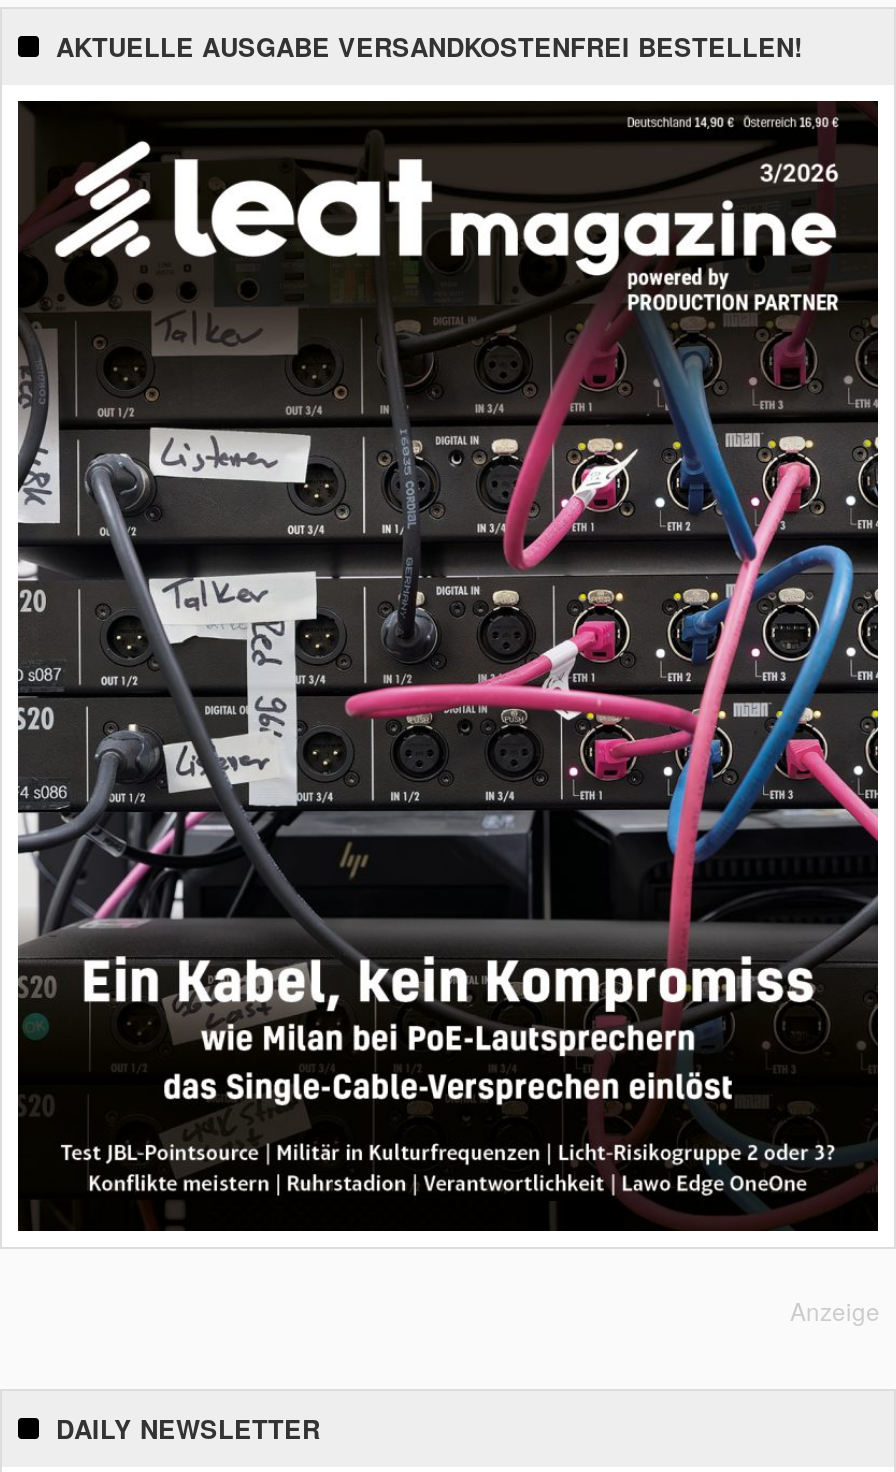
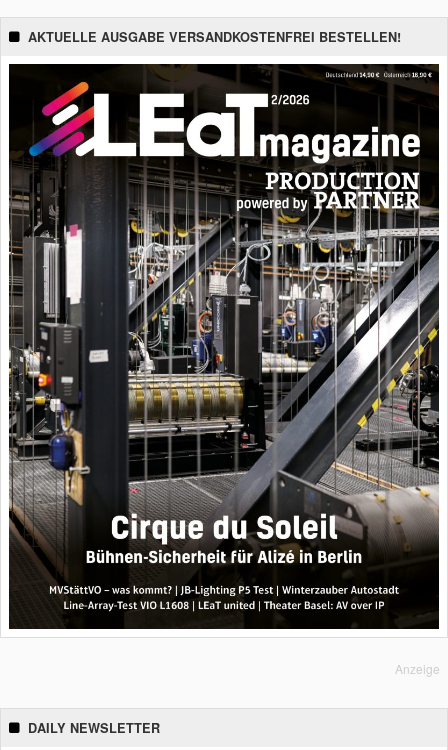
- [image]
+ [image]
